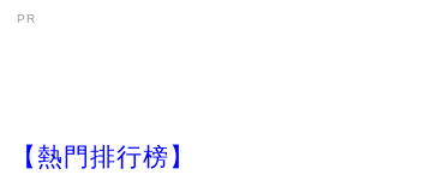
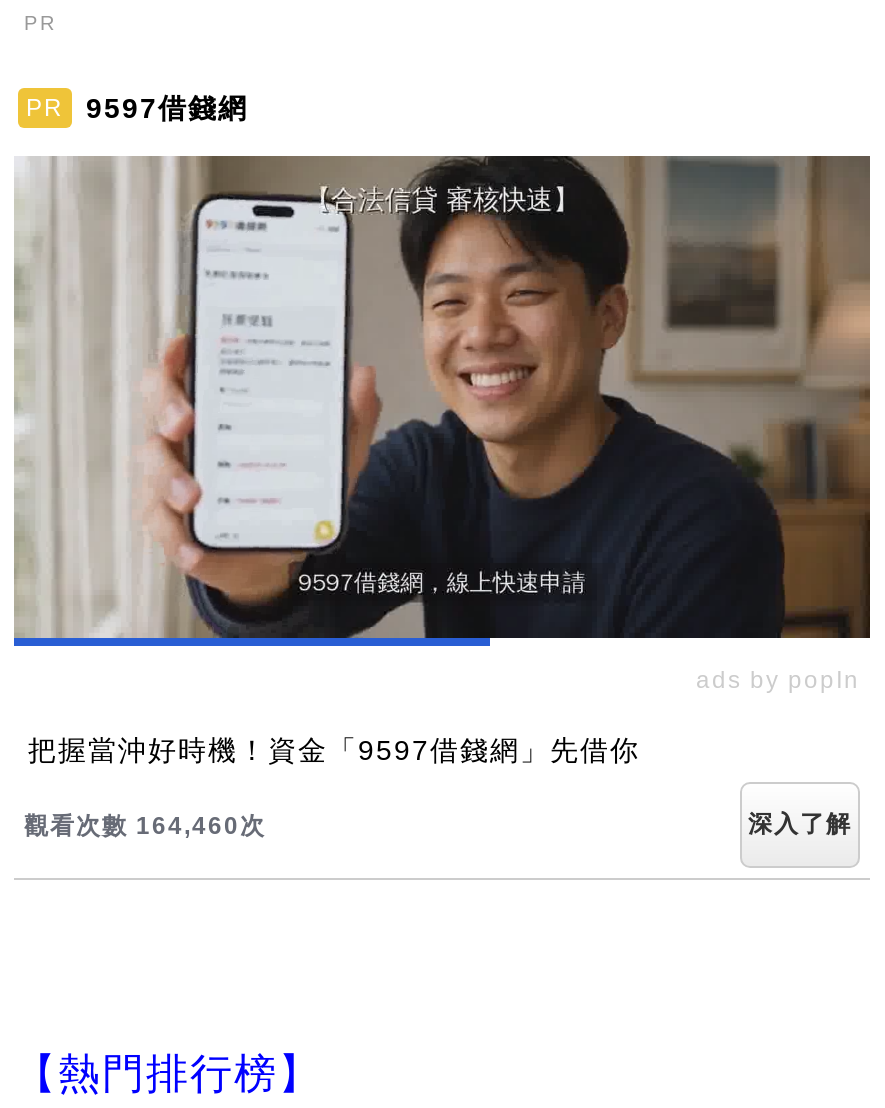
+ [image]
+ ads by popIn
+ 把握當沖好時機！資金「9597借錢網」先借你
+ 觀看次數 164,460次
+ 深入了解

+ PR
+ 9597借錢網
